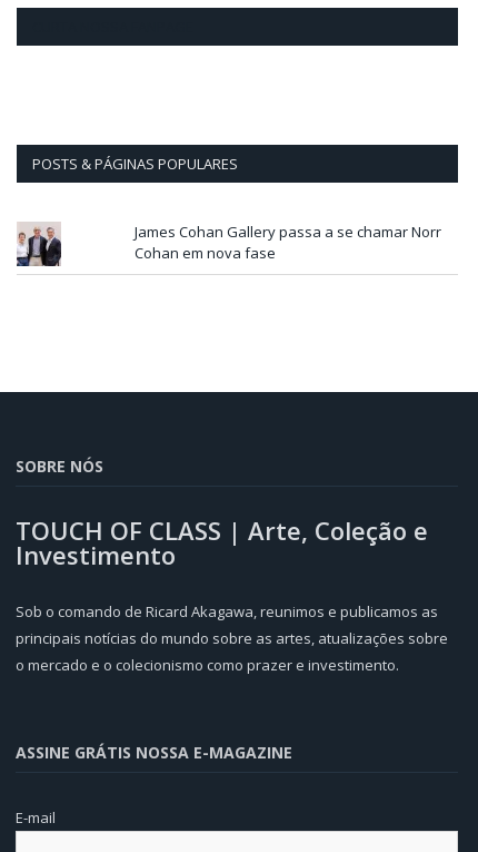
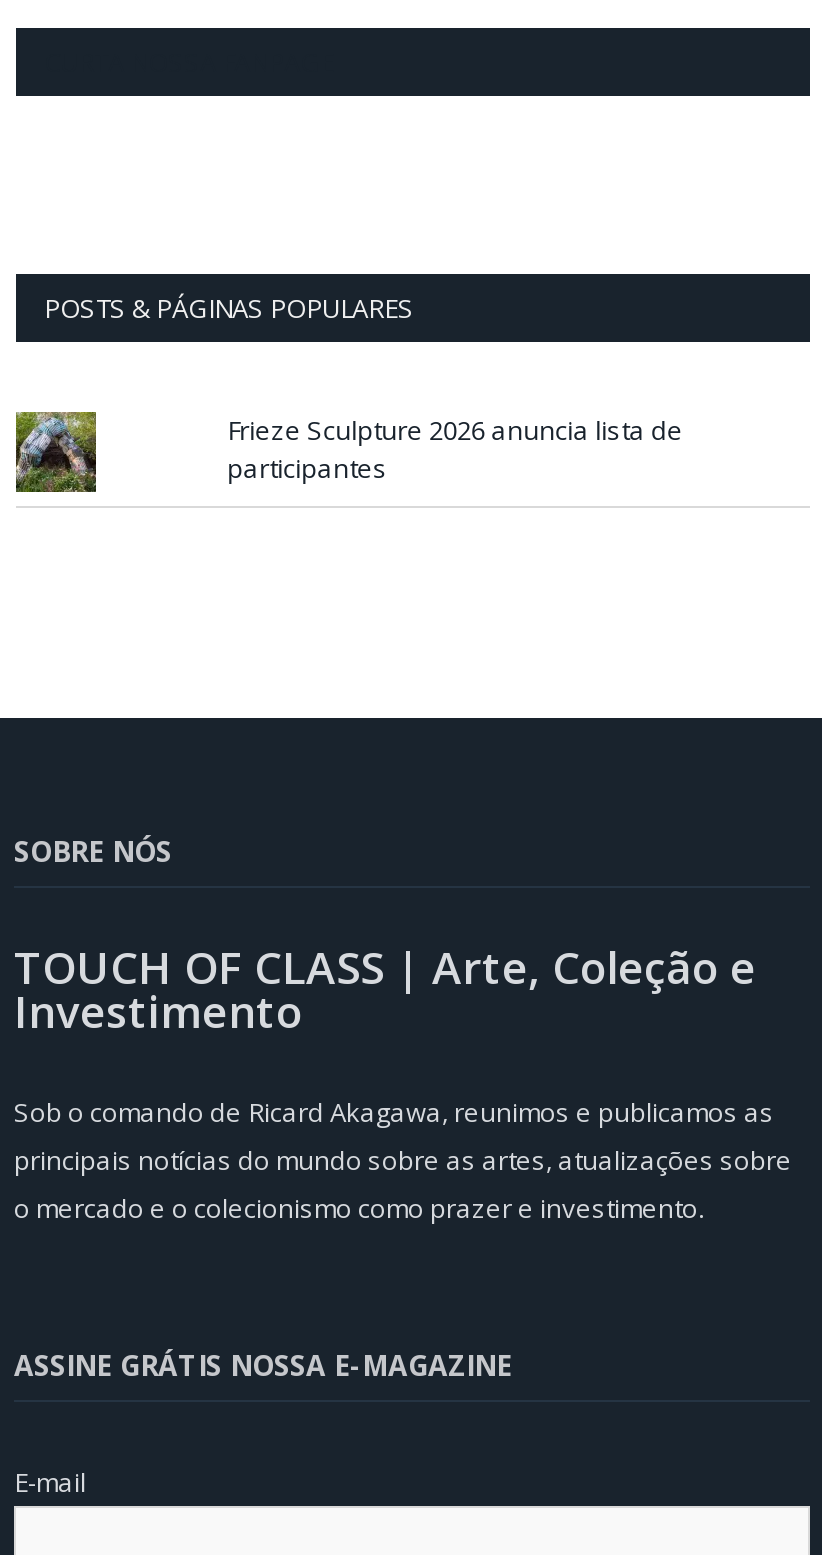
- [image]
+ [image]

- James Cohan Gallery passa a se chamar Norr
- Cohan em nova fase
+ Frieze Sculpture 2026 anuncia lista de
+ participantes
